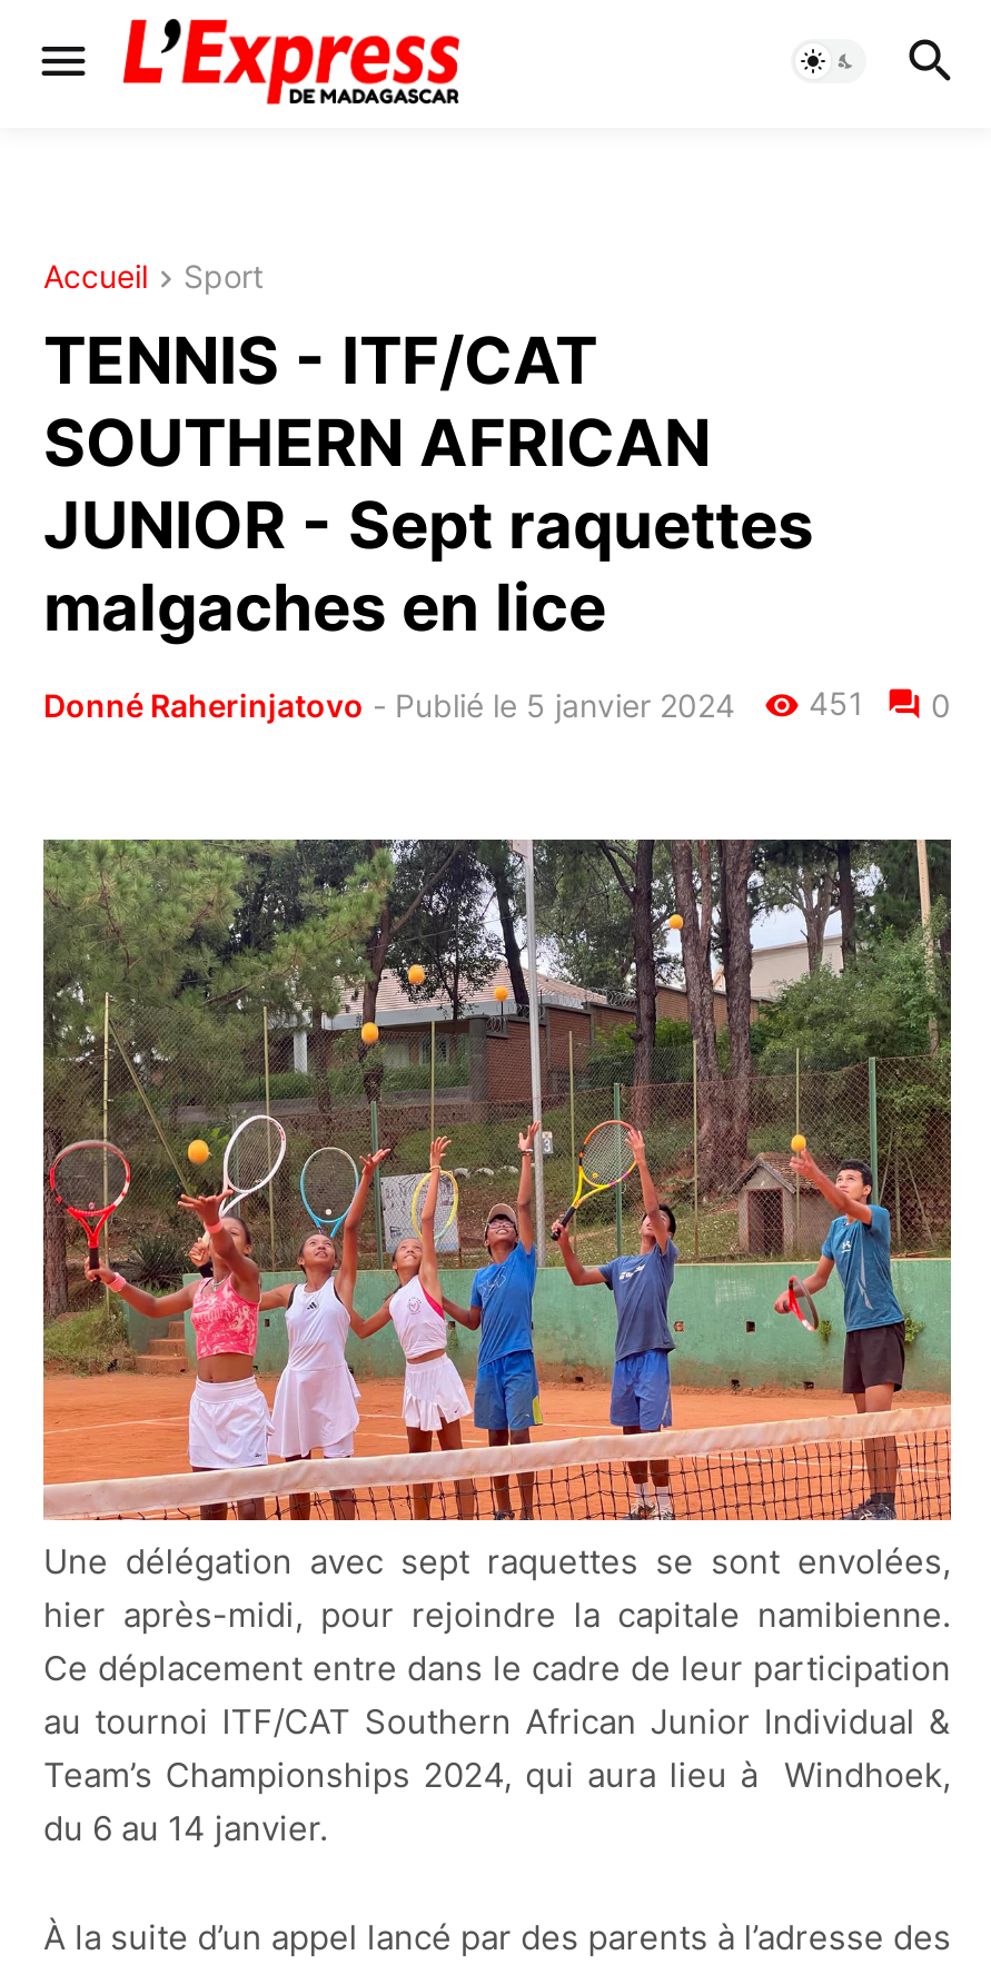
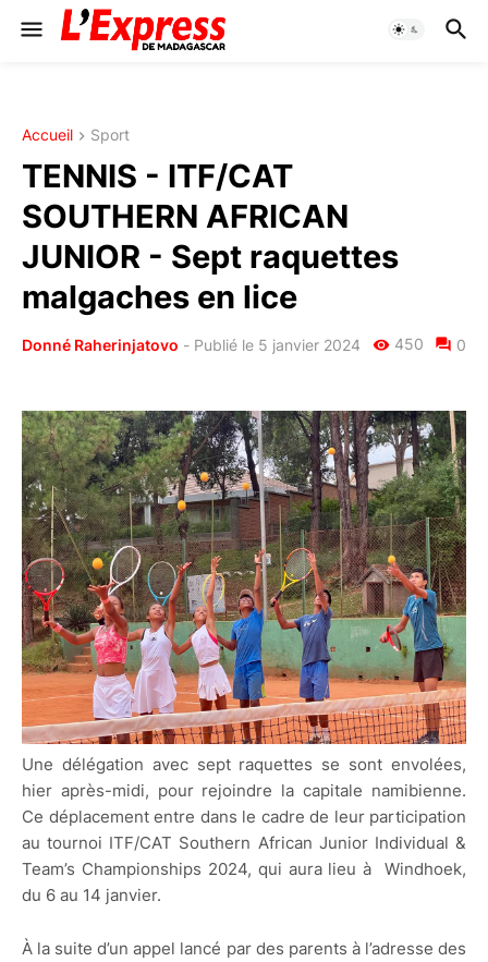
- Donné Raherinjatovo - Publié le 5 janvier 2024 451 0
+ Donné Raherinjatovo - Publié le 5 janvier 2024 450 0
